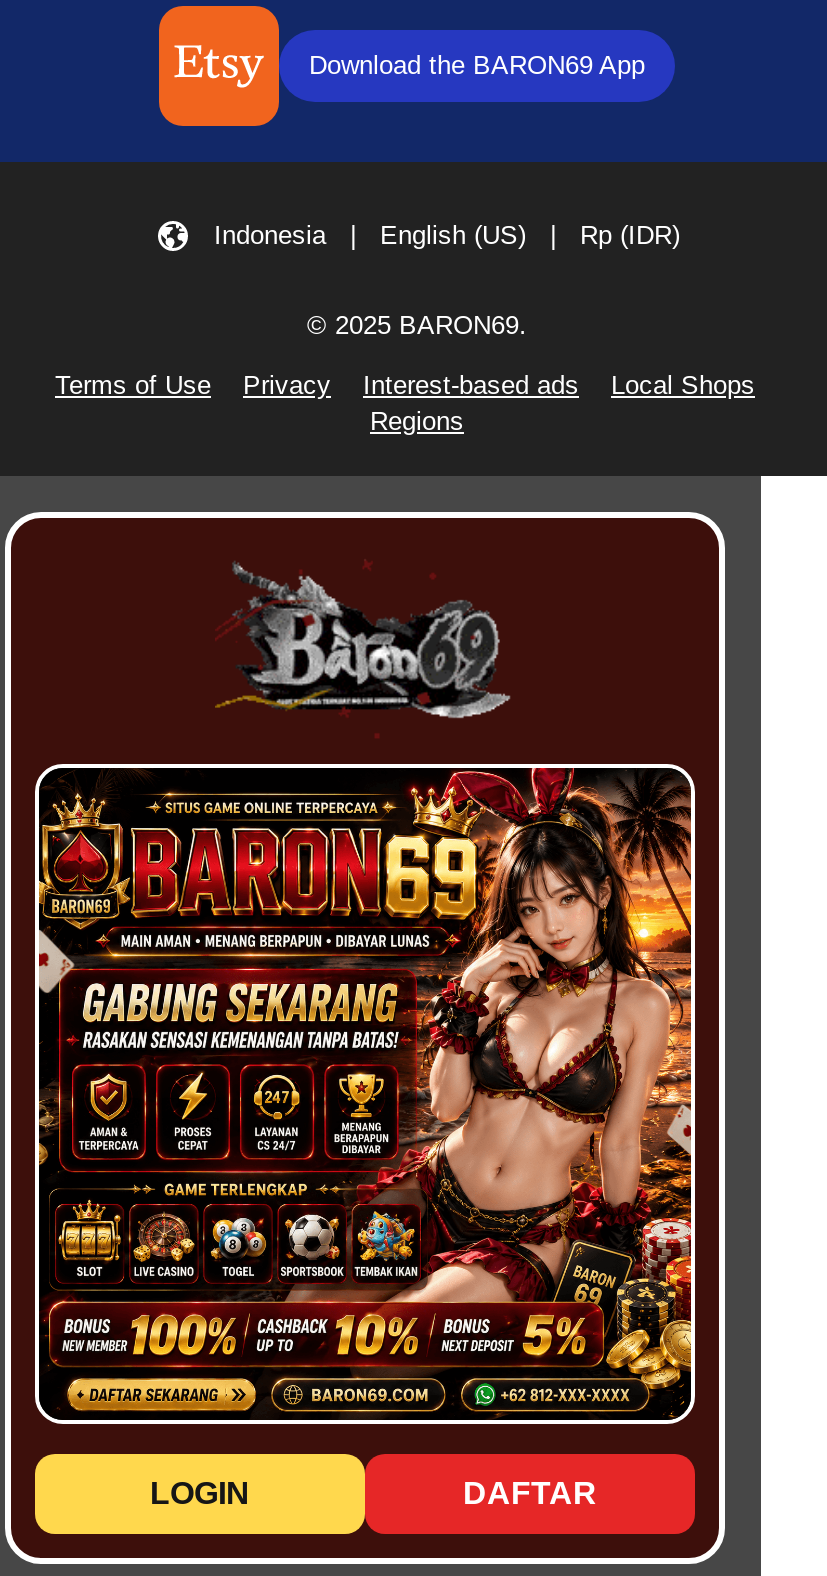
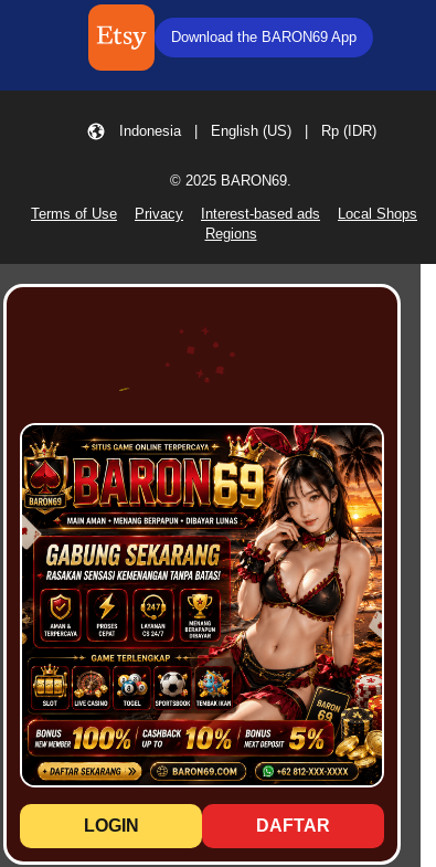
- [image]
